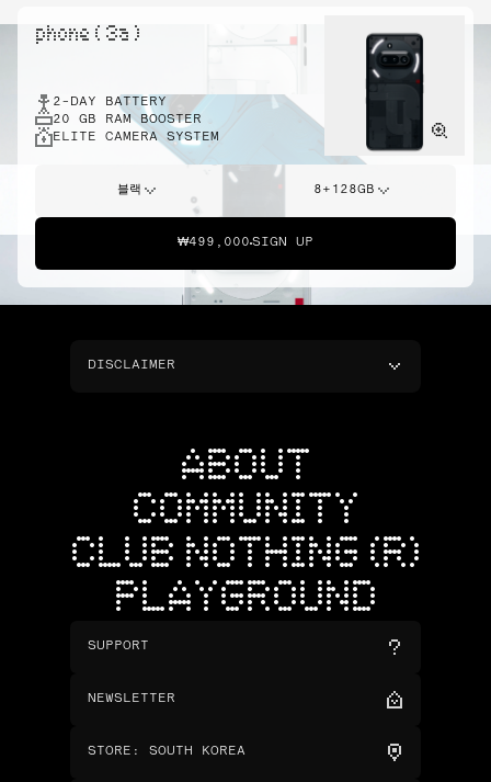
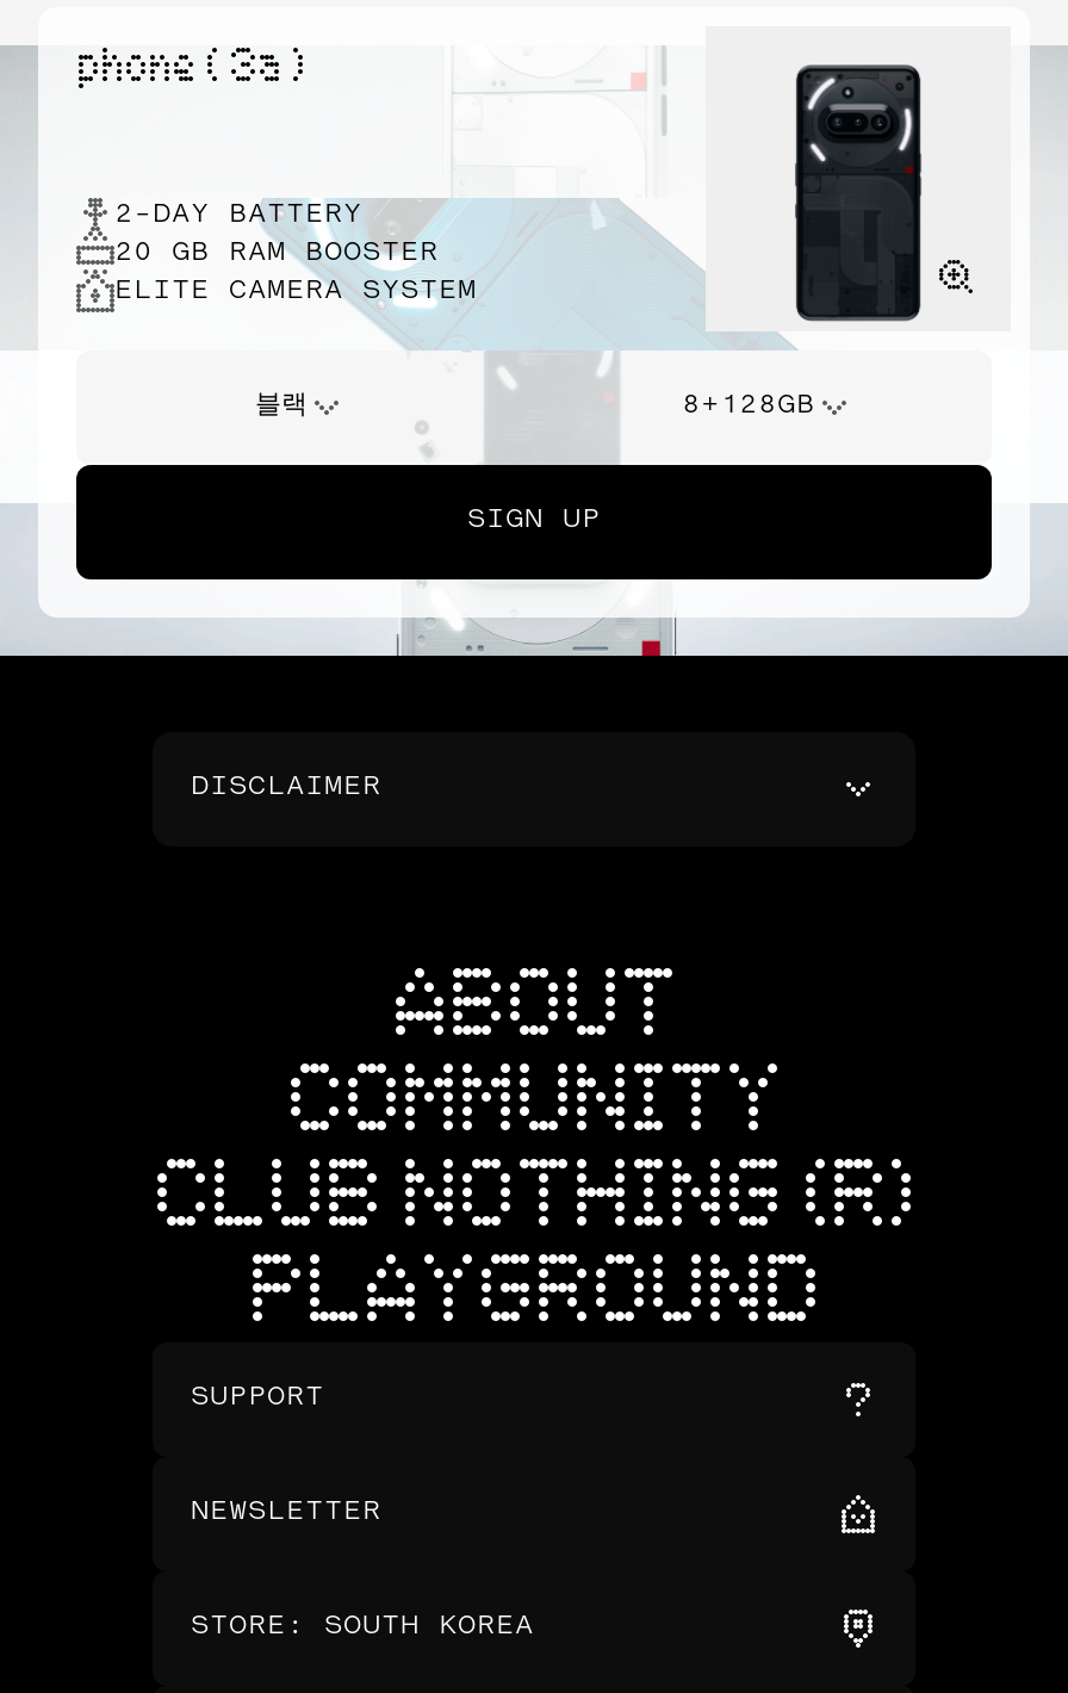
- ₩499,000 SIGN UP
+ SIGN UP
